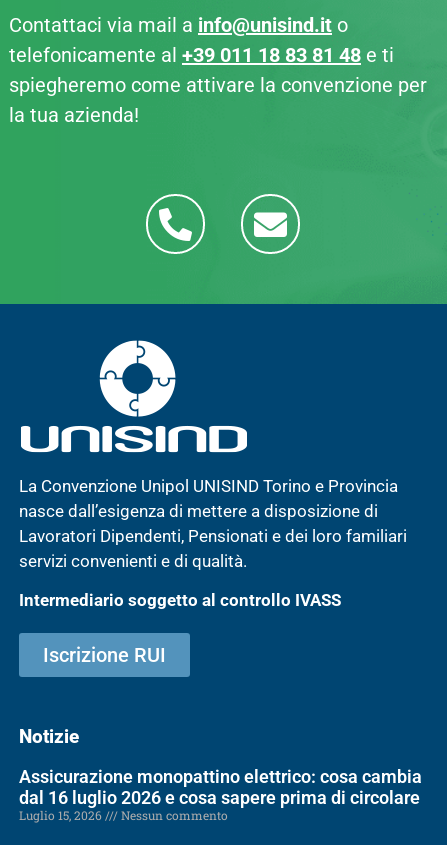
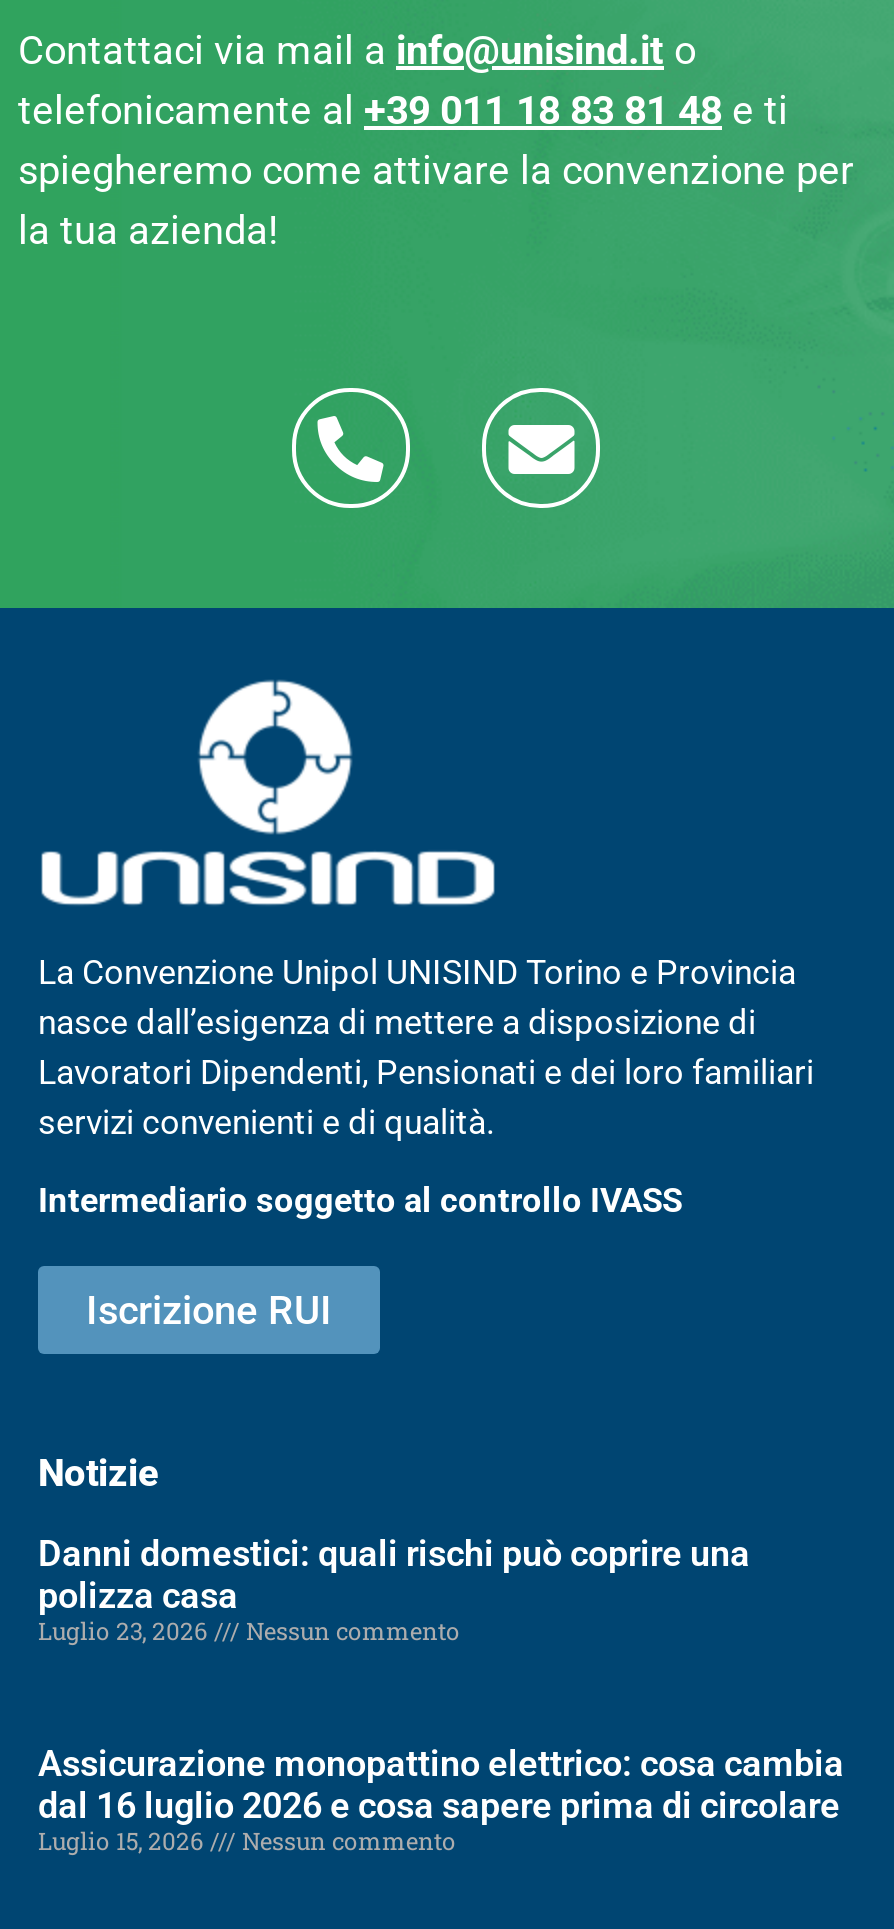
+ Danni domestici: quali rischi può coprire una
+ polizza casa
+ Luglio 23, 2026
+ Nessun commento
